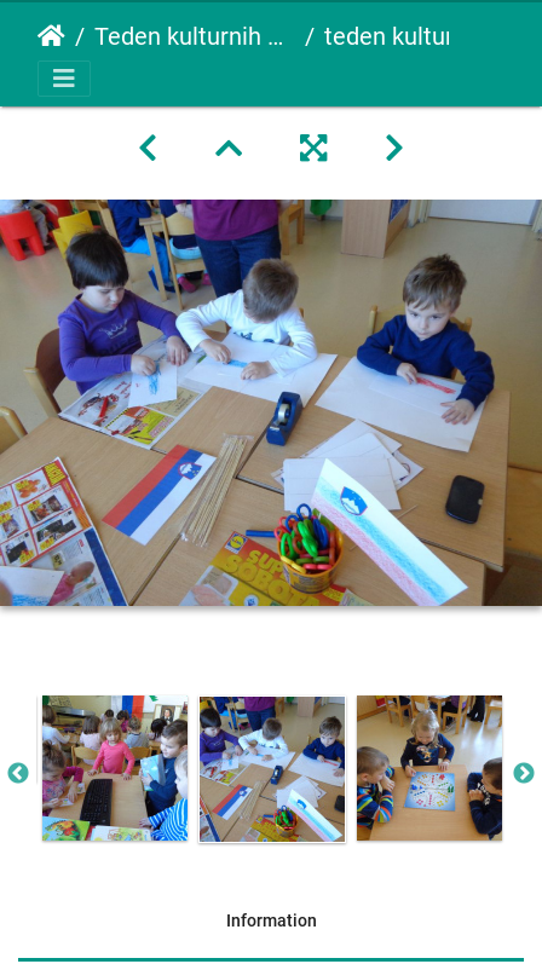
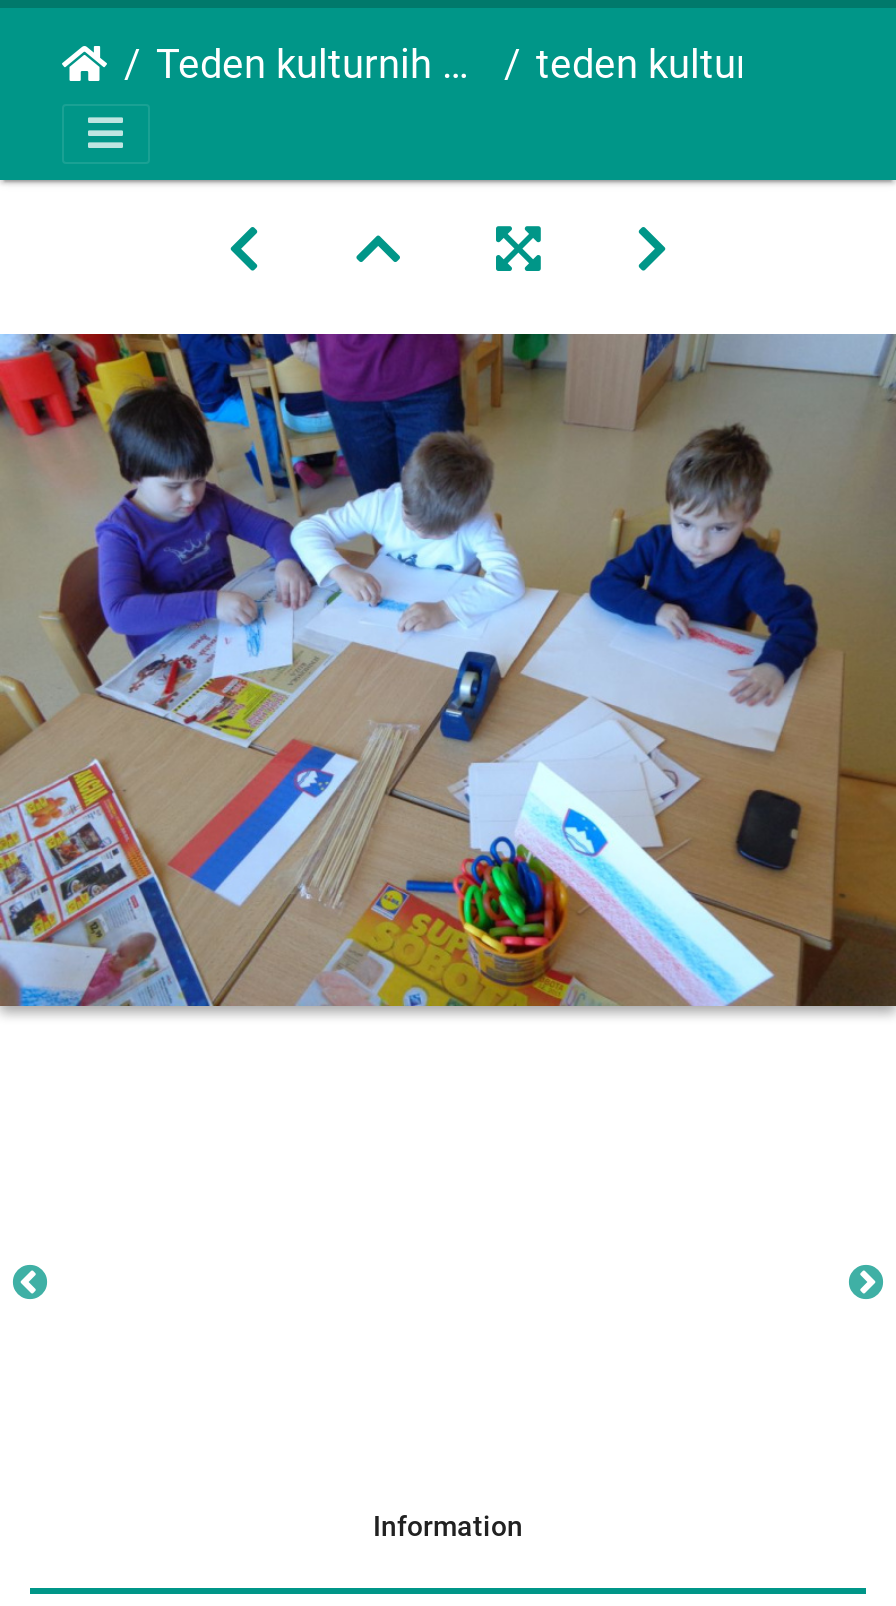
- [image]

- [image]

- [image]
